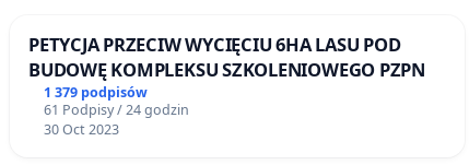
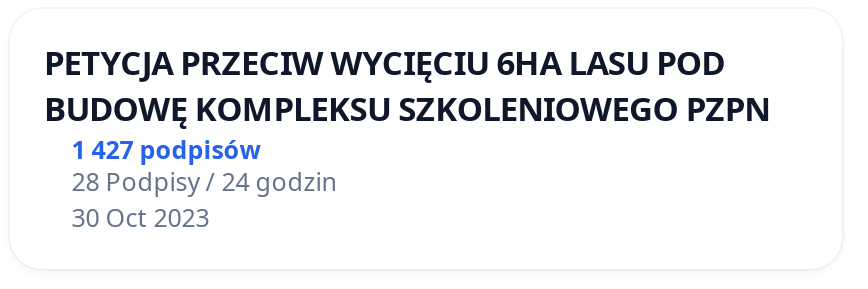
- 1 379 podpisów
+ 1 427 podpisów

- 61 Podpisy / 24 godzin
+ 28 Podpisy / 24 godzin
